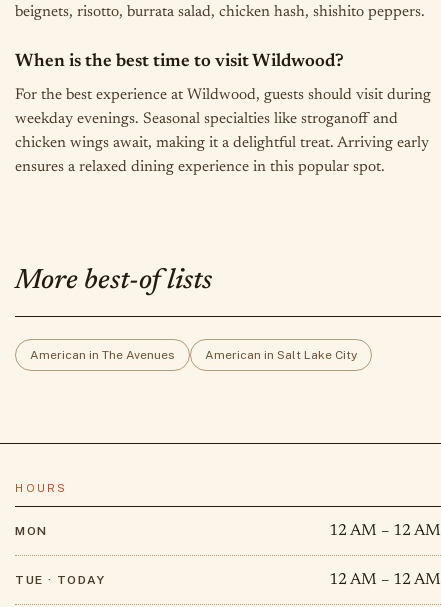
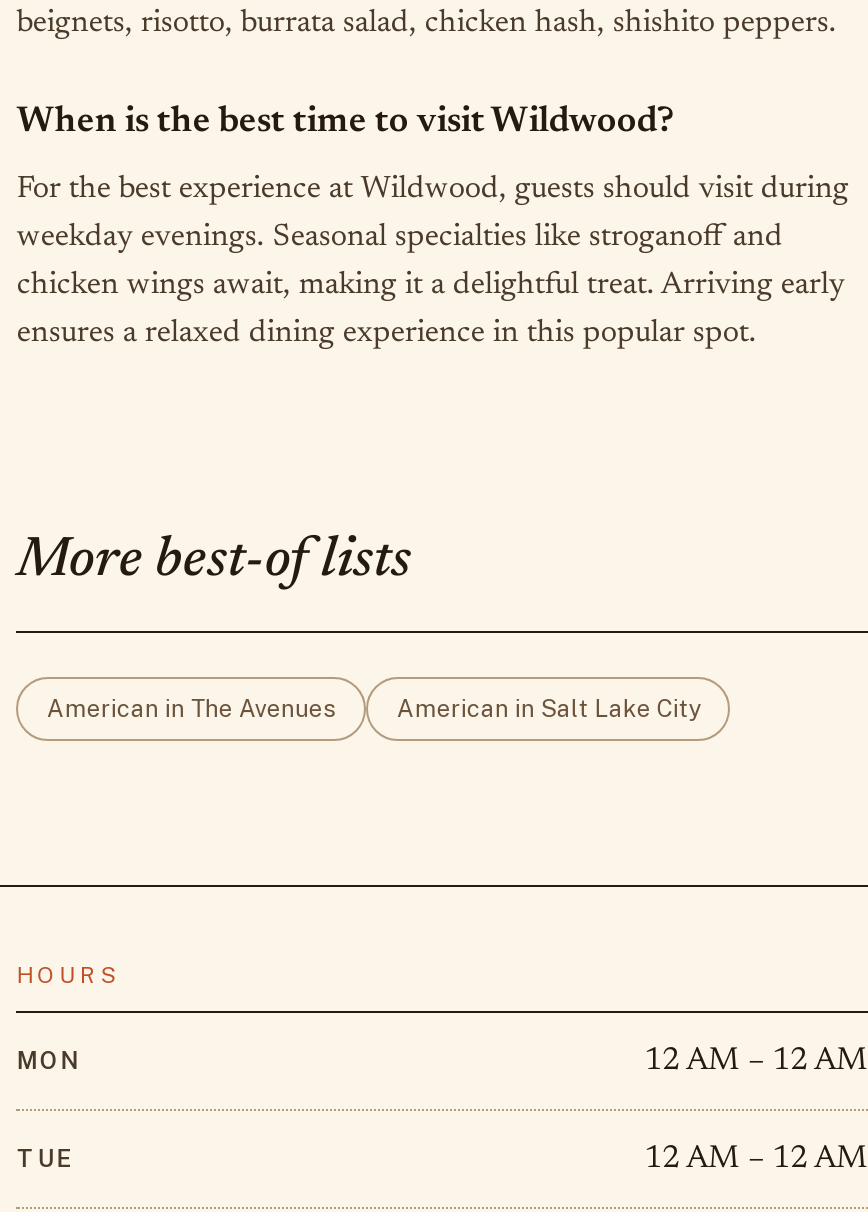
- TUE · TODAY
+ TUE
